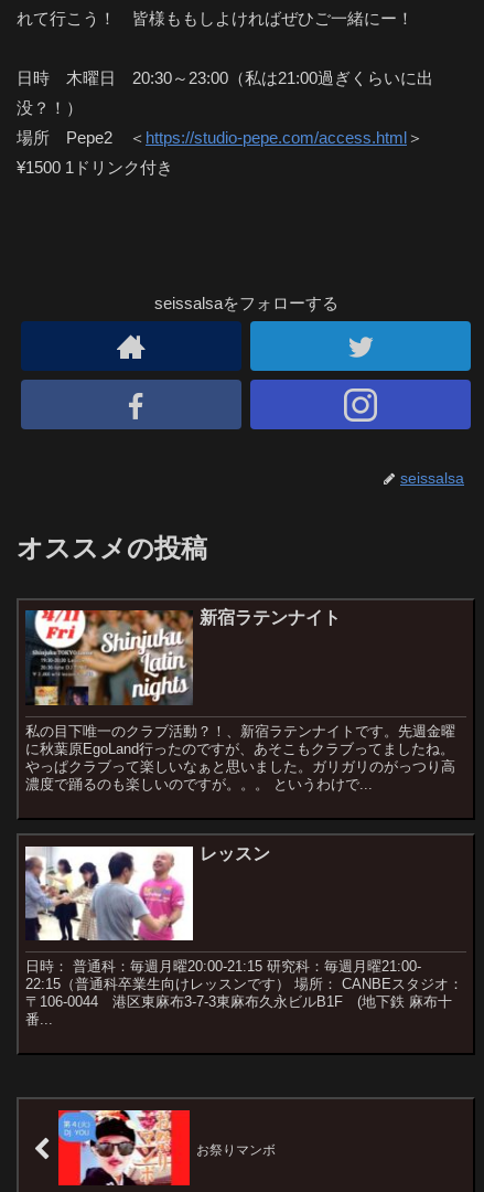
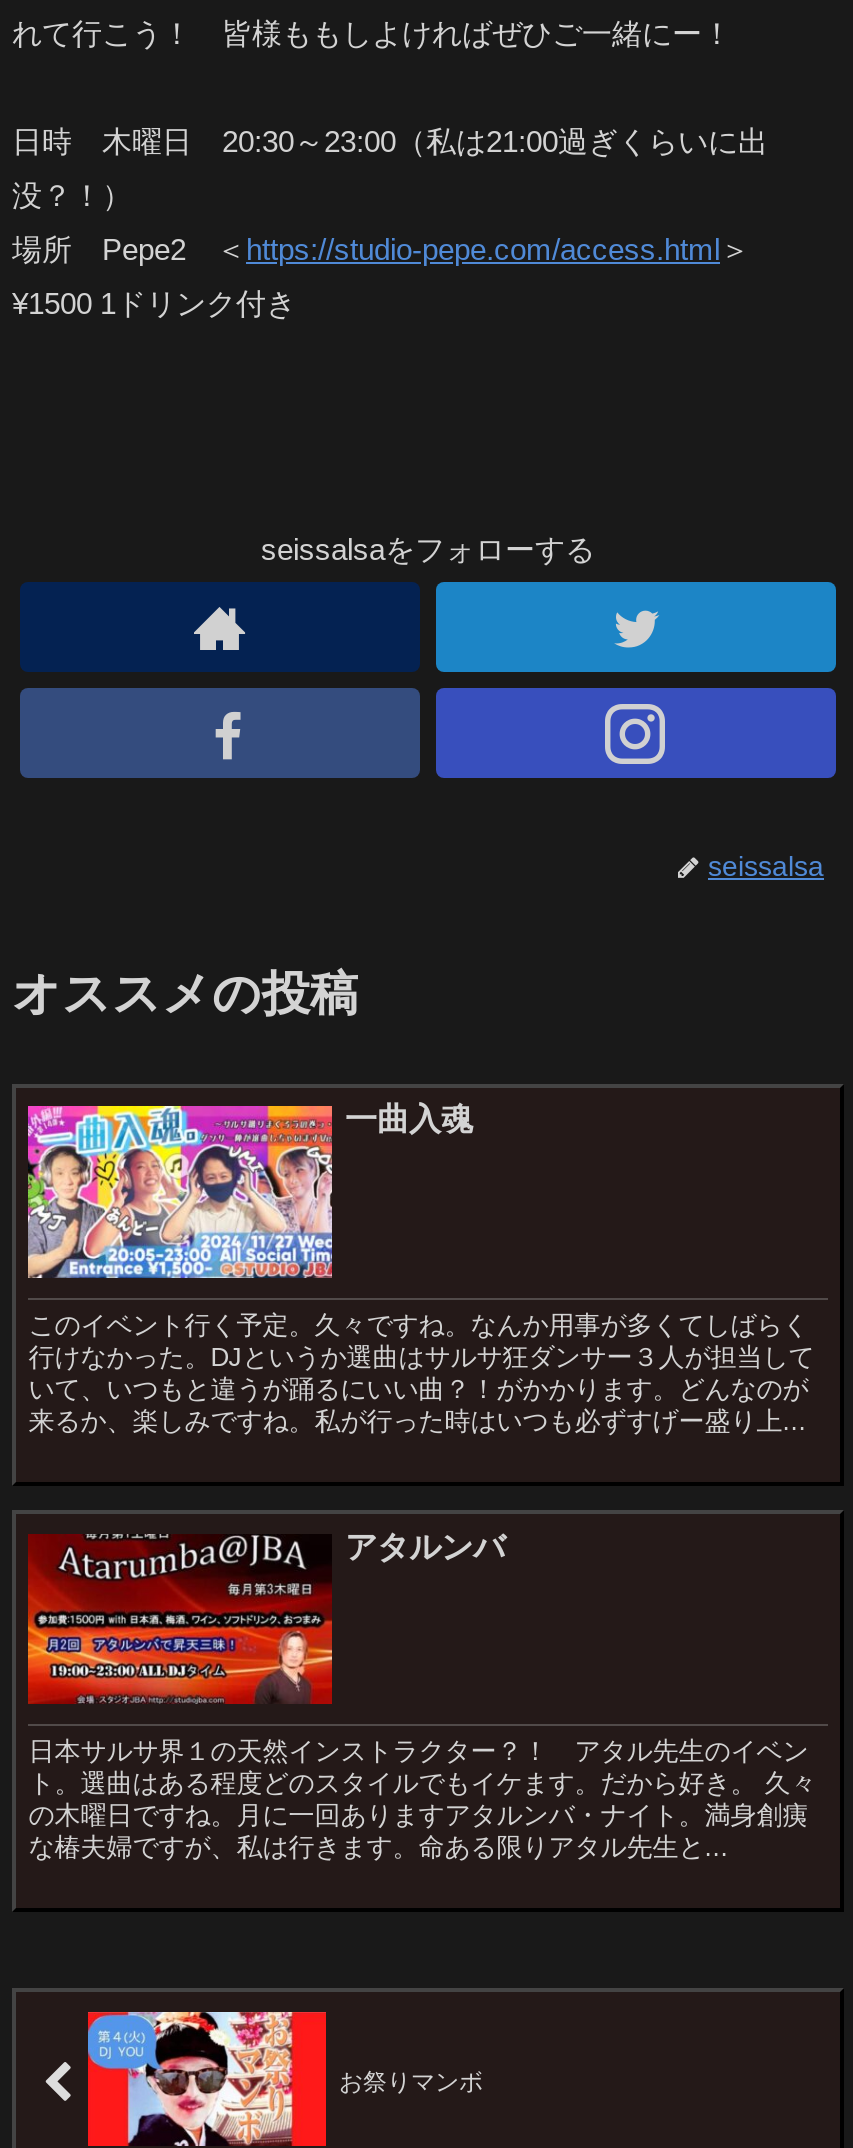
- [image]
- 新宿ラテンナイト
+ [image]
+ 一曲入魂

- 私の目下唯一のクラブ活動？！、新宿ラテンナイトです。先週金曜
- に秋葉原EgoLand行ったのですが、あそこもクラブってましたね。
- やっぱクラブって楽しいなぁと思いました。ガリガリのがっつり高
- 濃度で踊るのも楽しいのですが。。。 というわけで...
+ このイベント行く予定。久々ですね。なんか用事が多くてしばらく
+ 行けなかった。DJというか選曲はサルサ狂ダンサー３人が担当して
+ いて、いつもと違うが踊るにいい曲？！がかかります。どんなのが
+ 来るか、楽しみですね。私が行った時はいつも必ずすげー盛り上...

- [image]
- レッスン
+ [image]
+ アタルンバ

- 日時： 普通科：毎週月曜20:00-21:15 研究科：毎週月曜21:00-
- 22:15（普通科卒業生向けレッスンです） 場所： CANBEスタジオ：
- 〒106-0044 港区東麻布3-7-3東麻布久永ビルB1F (地下鉄 麻布十
- 番...
+ 日本サルサ界１の天然インストラクター？！ アタル先生のイベン
+ ト。選曲はある程度どのスタイルでもイケます。だから好き。 久々
+ の木曜日ですね。月に一回ありますアタルンバ・ナイト。満身創痍
+ な椿夫婦ですが、私は行きます。命ある限りアタル先生と...
